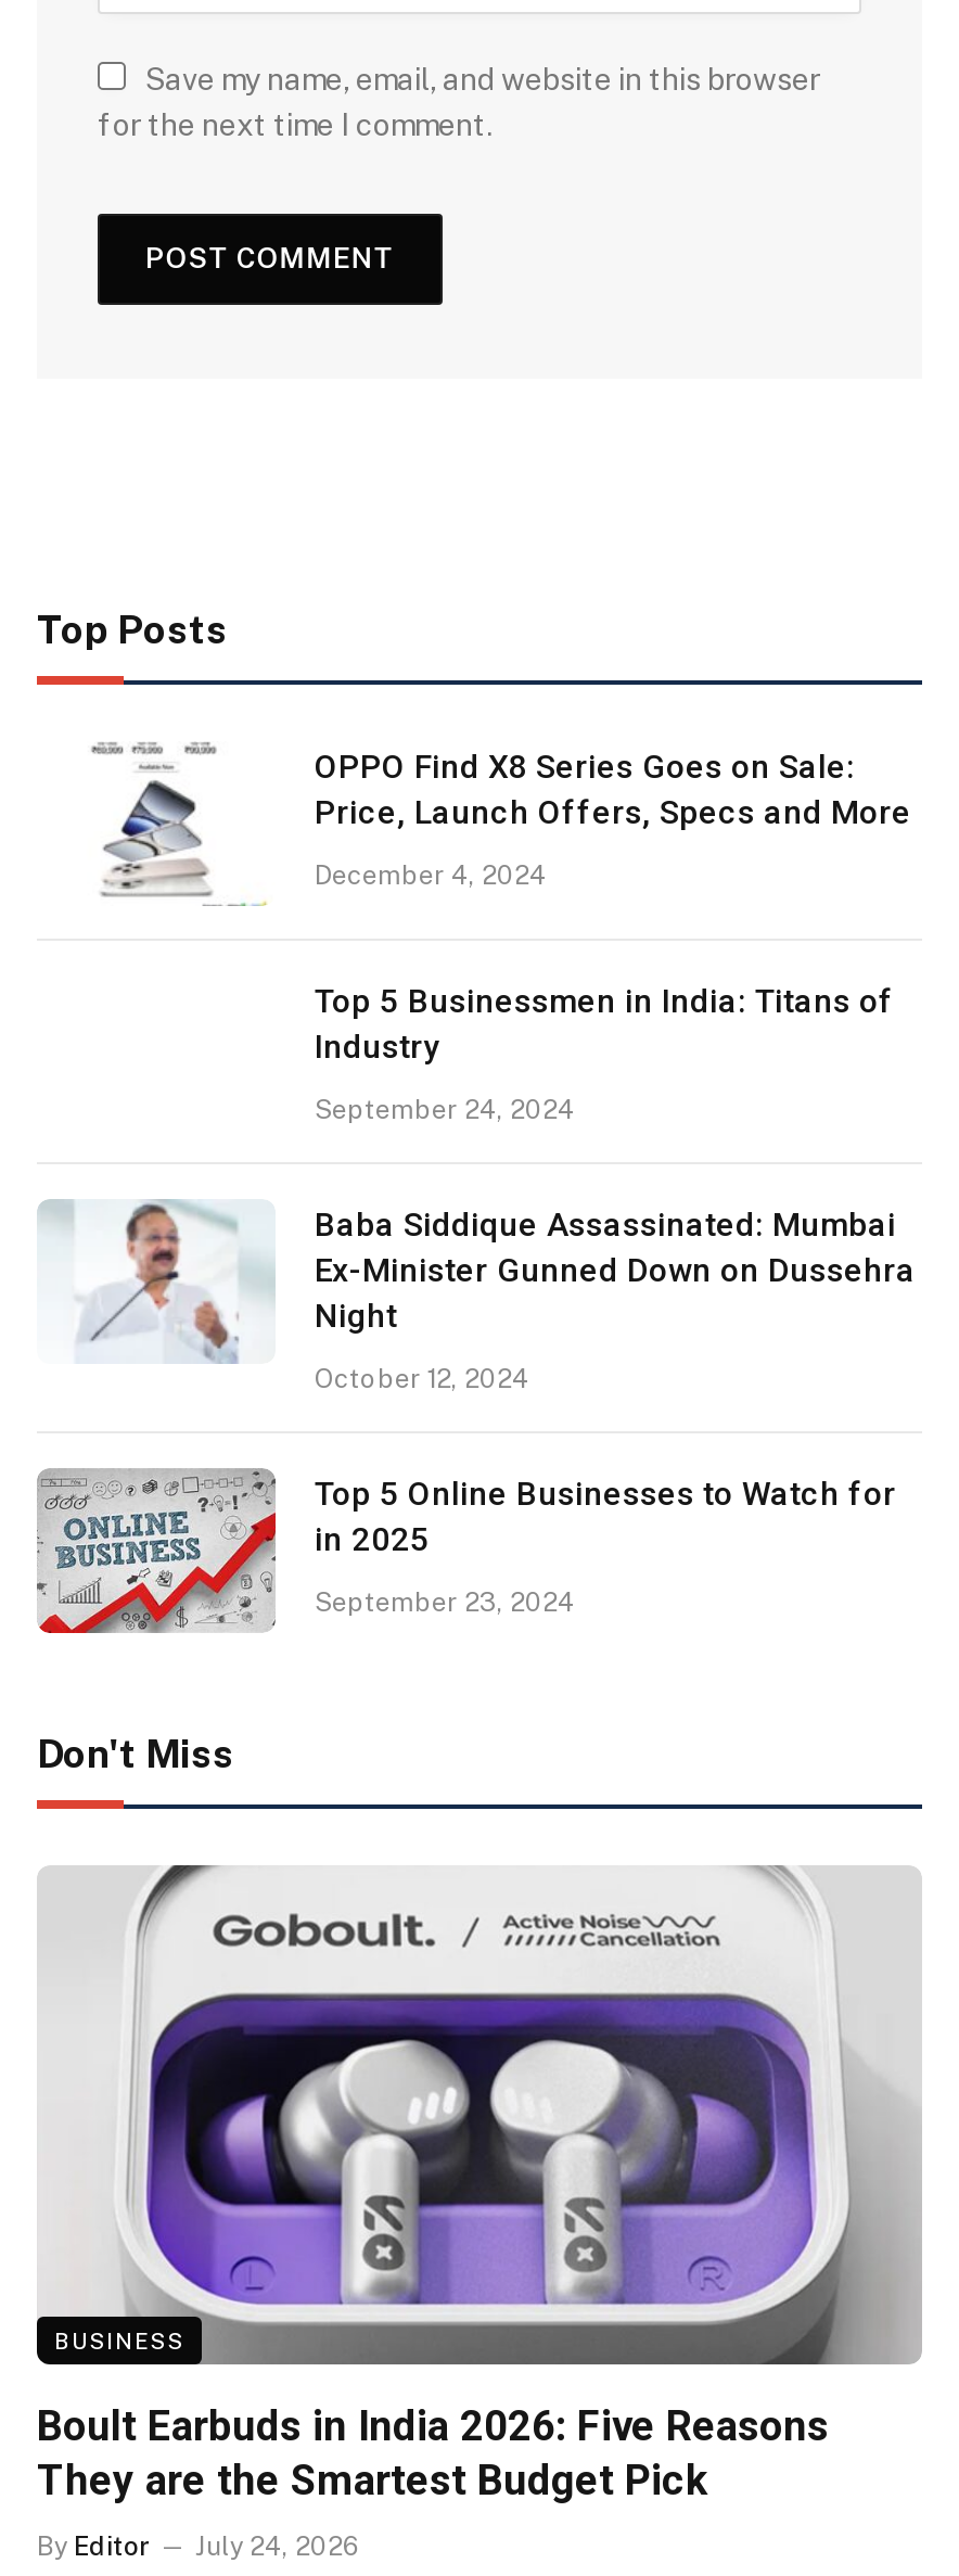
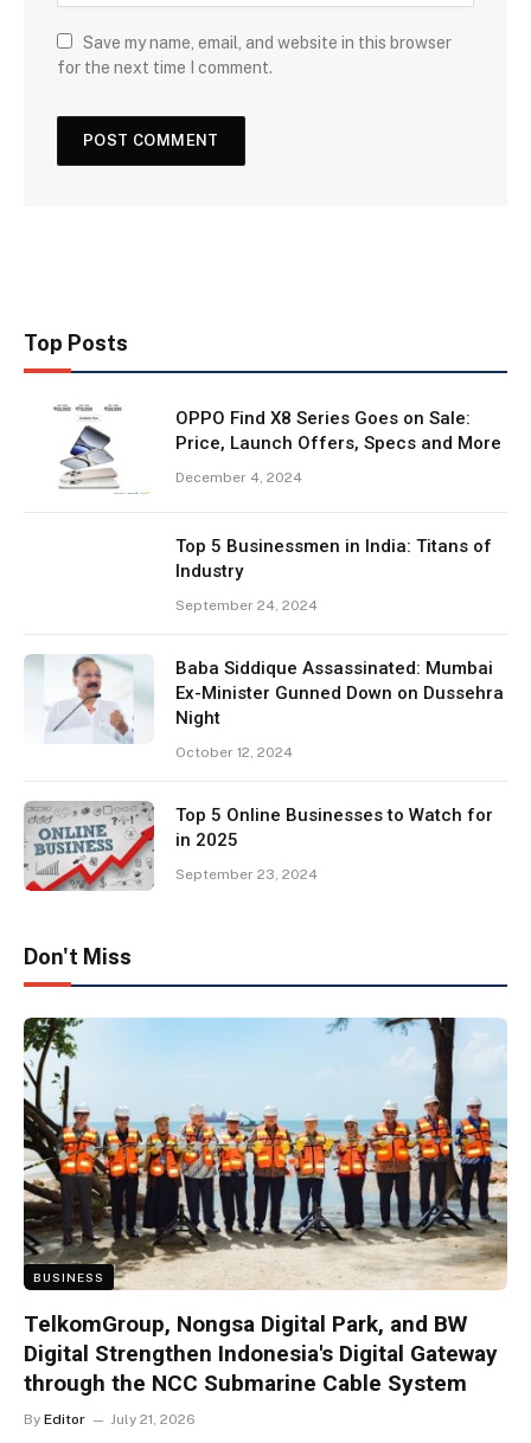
- [image]
- Boult Earbuds in India 2026: Five Reasons
- They are the Smartest Budget Pick
+ [image]
+ TelkomGroup, Nongsa Digital Park, and BW
+ Digital Strengthen Indonesia's Digital Gateway
+ through the NCC Submarine Cable System

- By Editor July 24, 2026
+ By Editor July 21, 2026
